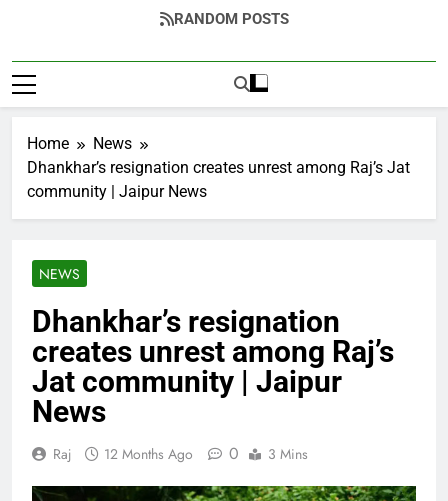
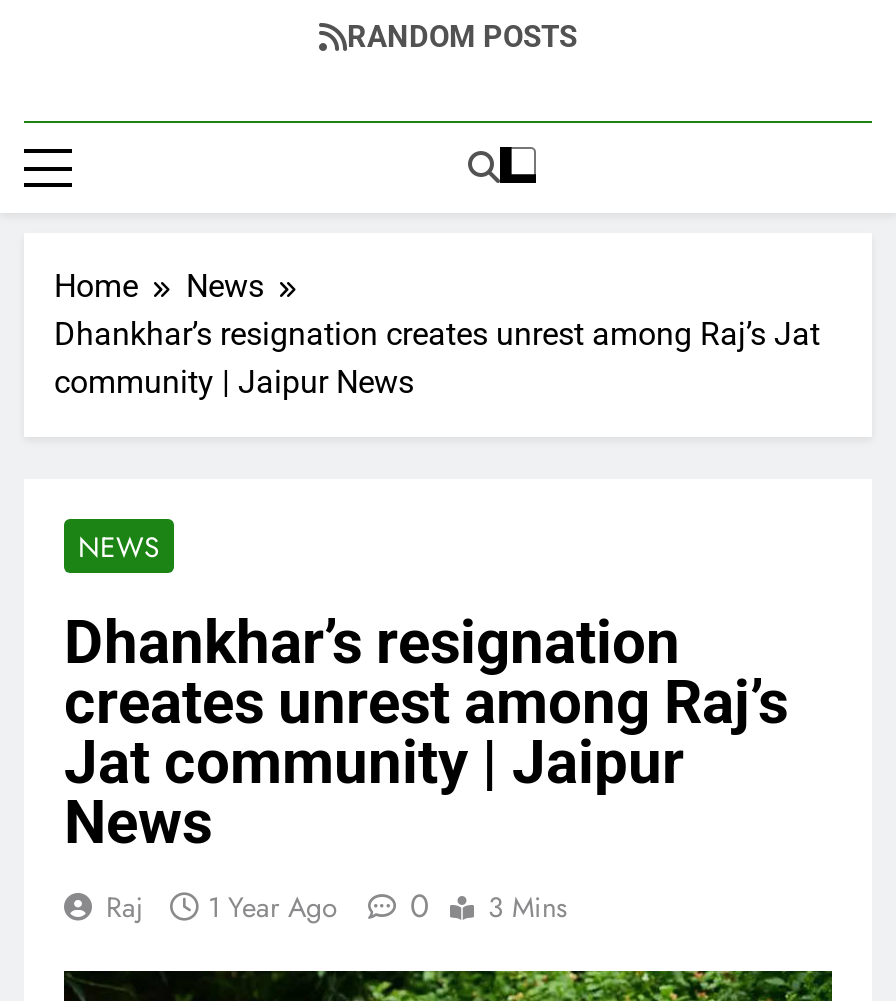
- Raj 12 Months Ago 0 3 Mins
+ Raj 1 Year Ago 0 3 Mins
